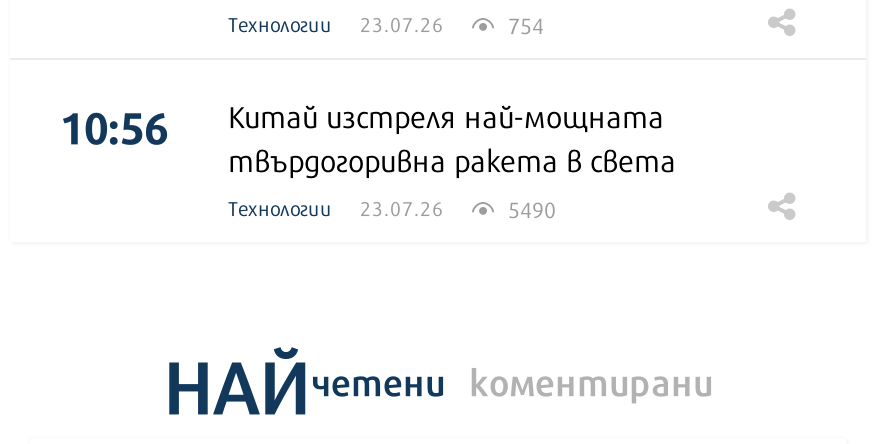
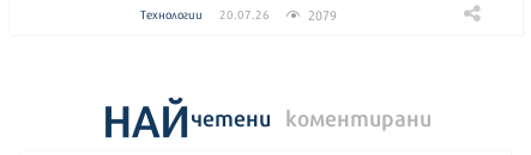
- 23.07.26
- 754
- 10:56
- Китай изстреля най-мощната
- твърдогоривна ракета в света
- Технологии
- 23.07.26
- 5490
+ 20.07.26
+ 2079
